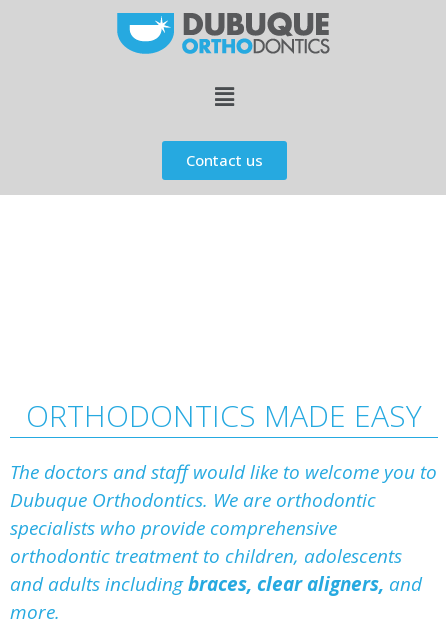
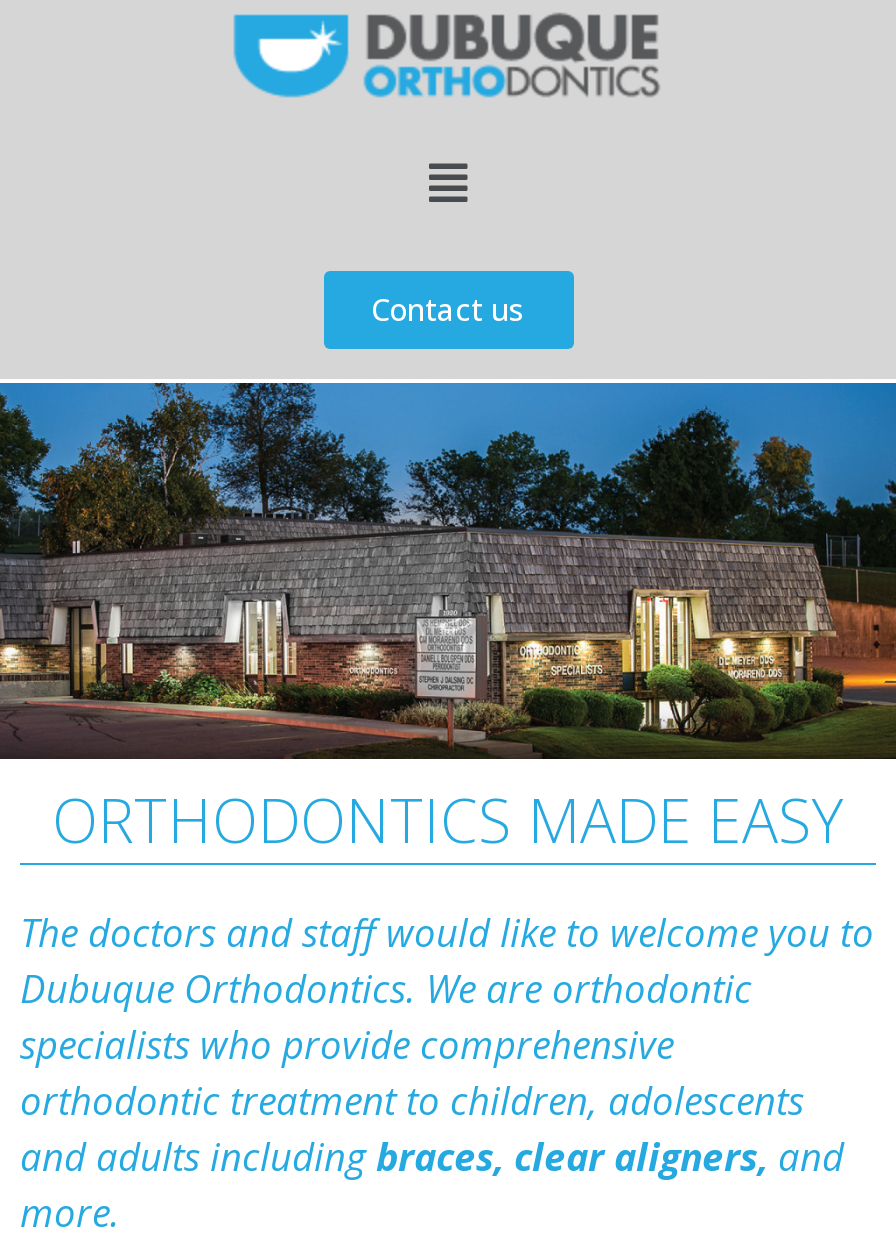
+ [image]
